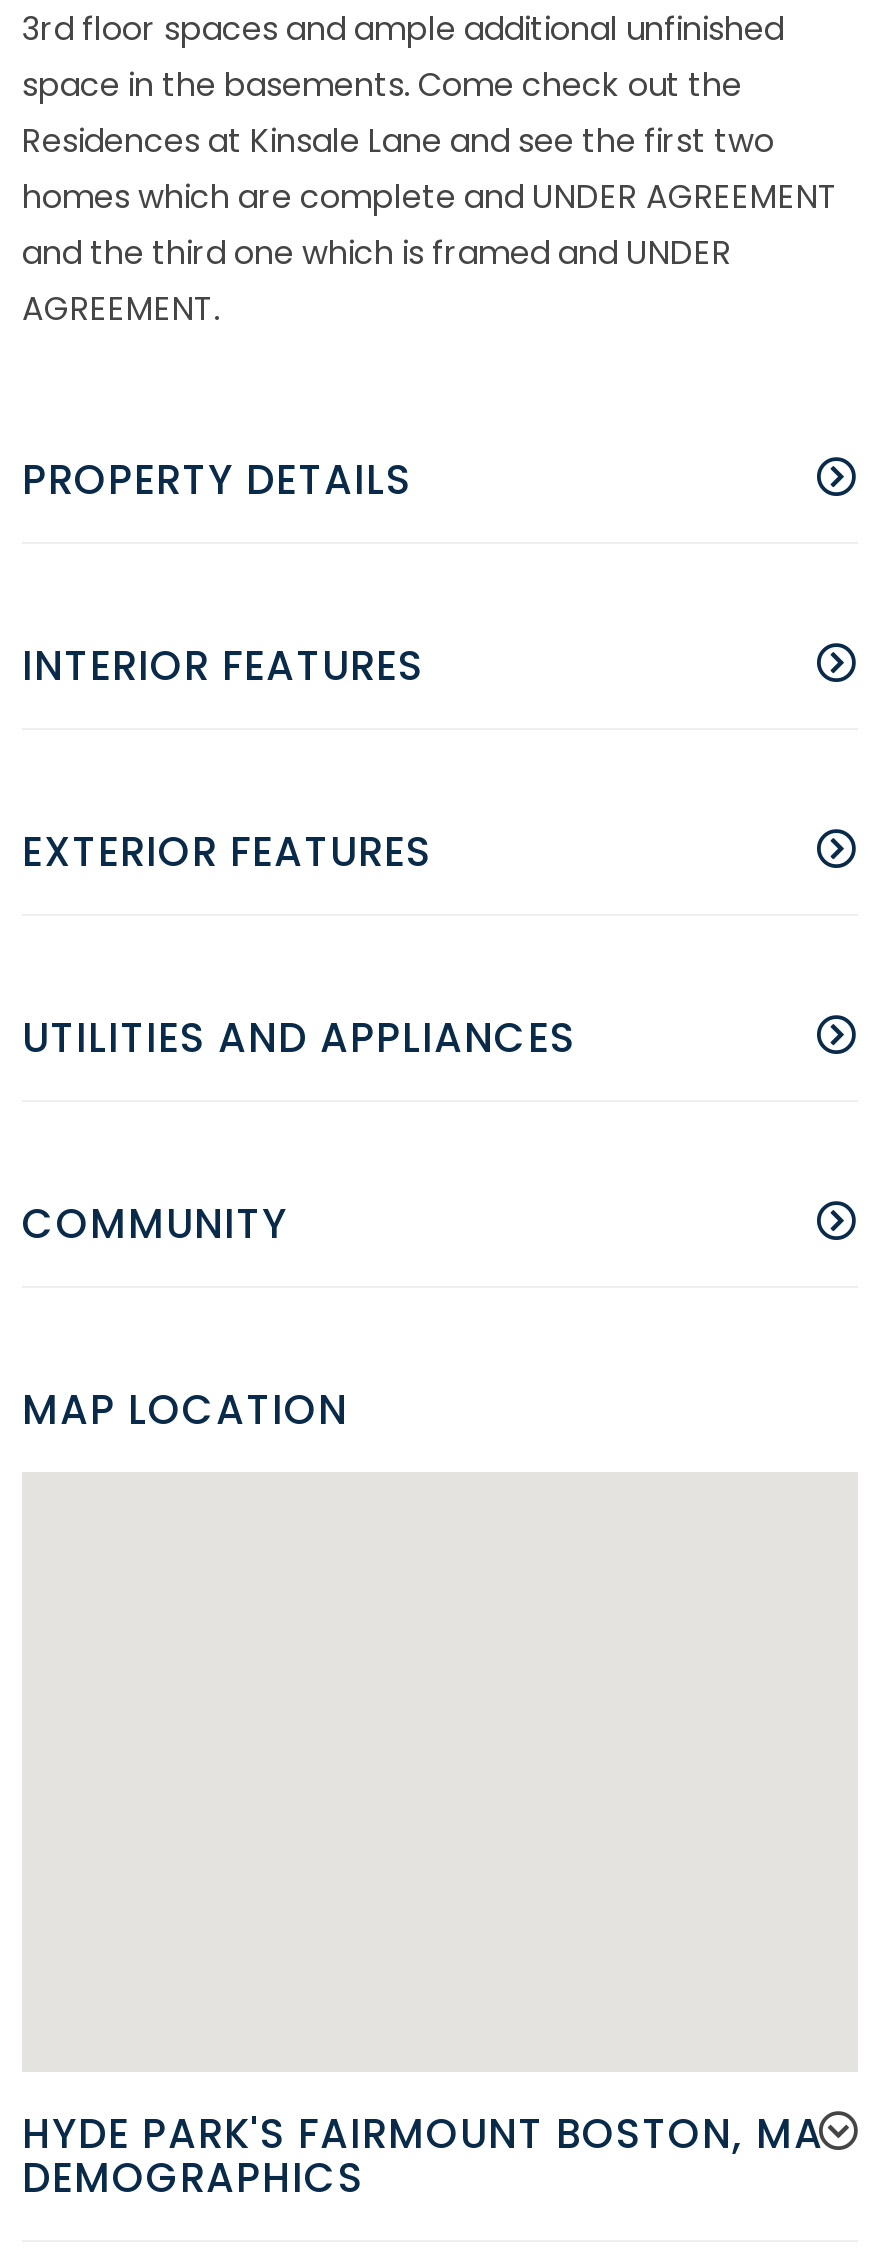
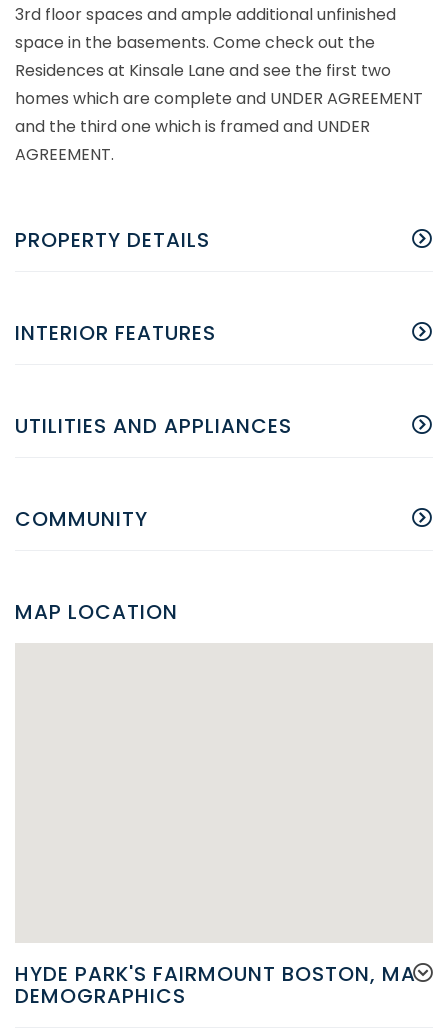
- EXTERIOR FEATURES
